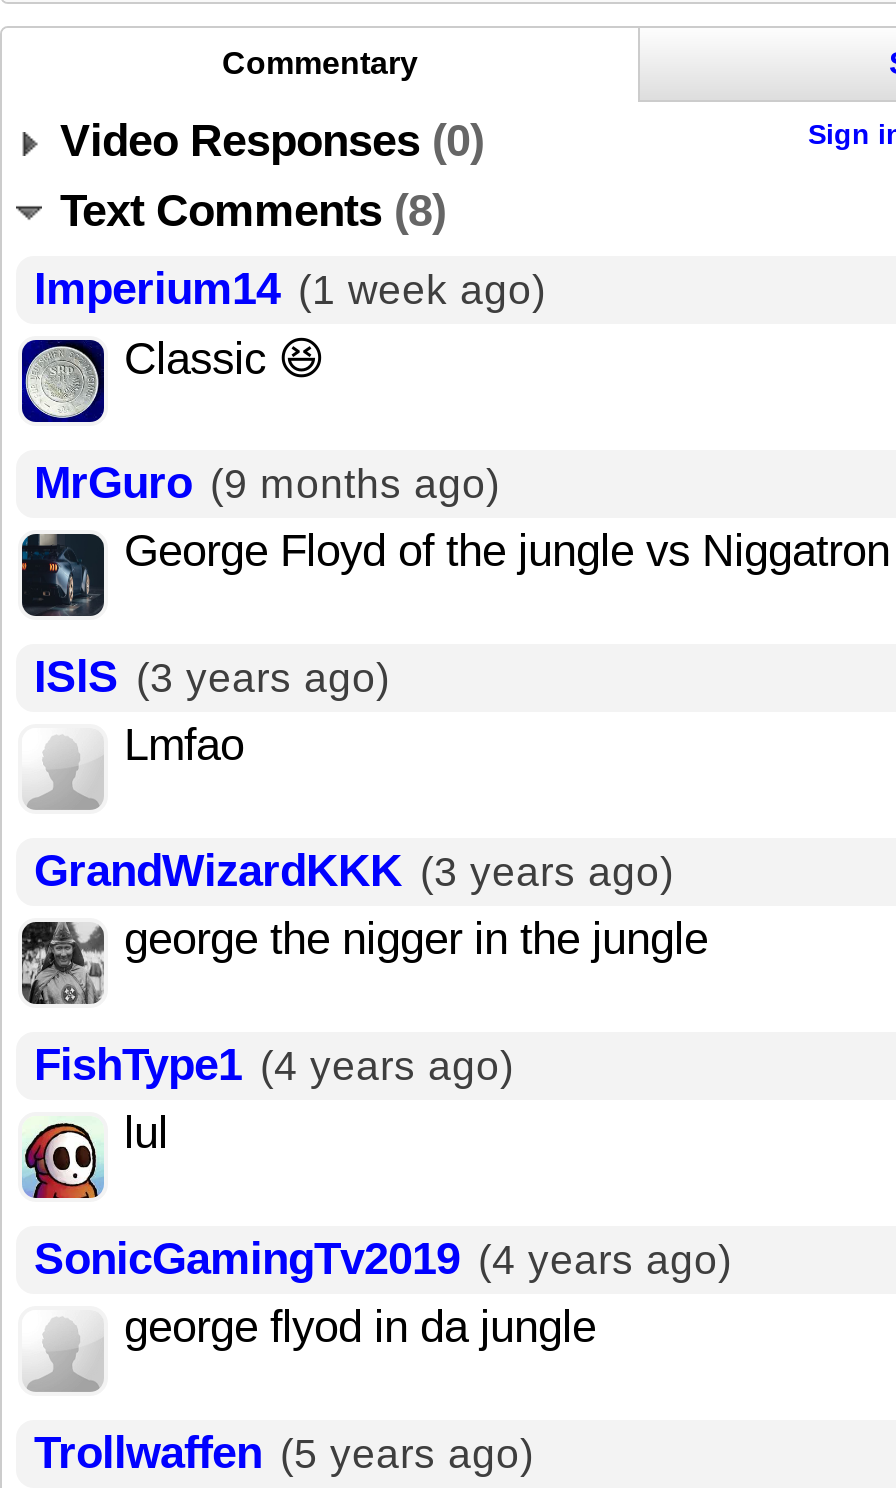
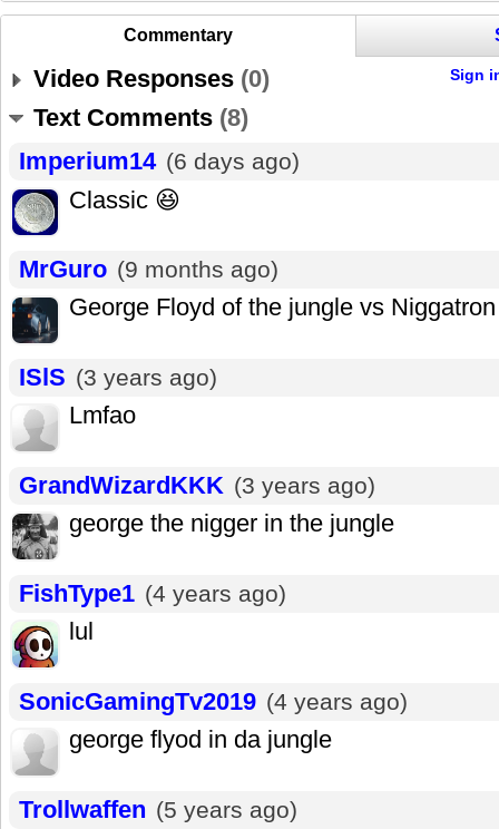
- Imperium14 (1 week ago)
+ Imperium14 (6 days ago)
